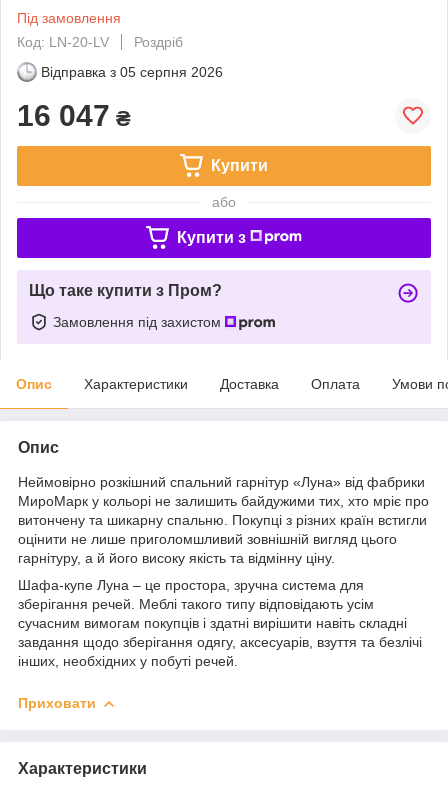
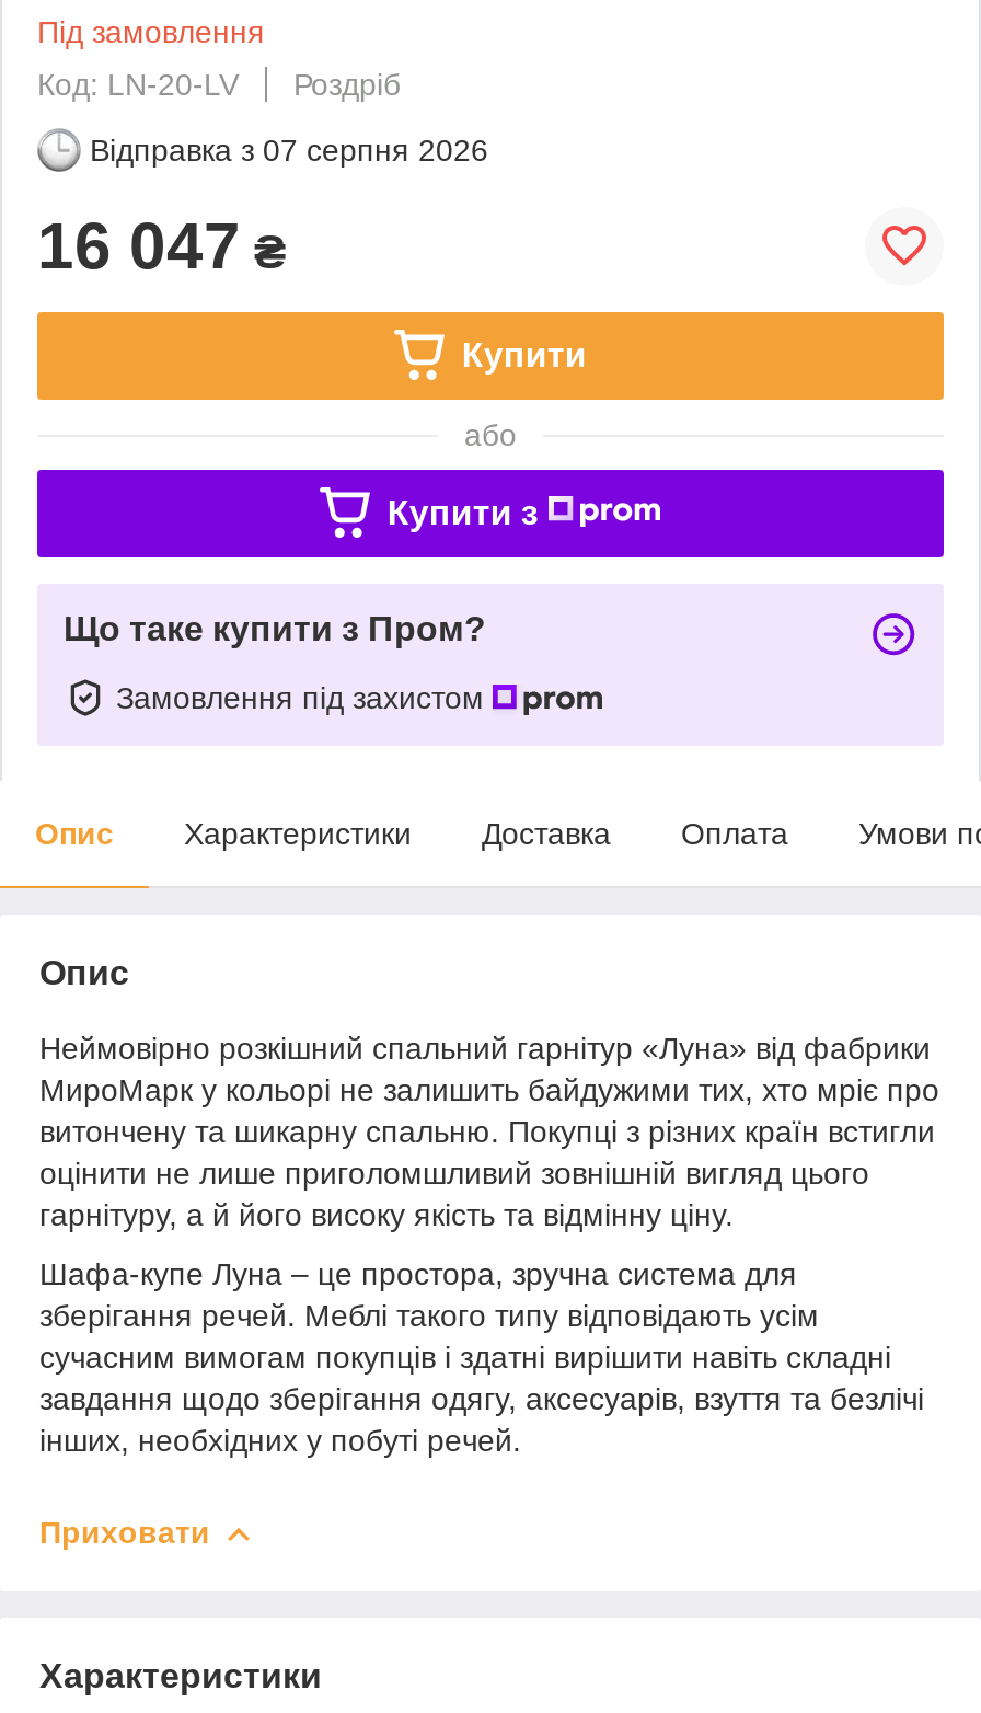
- Відправка з 05 серпня 2026
+ Відправка з 07 серпня 2026
